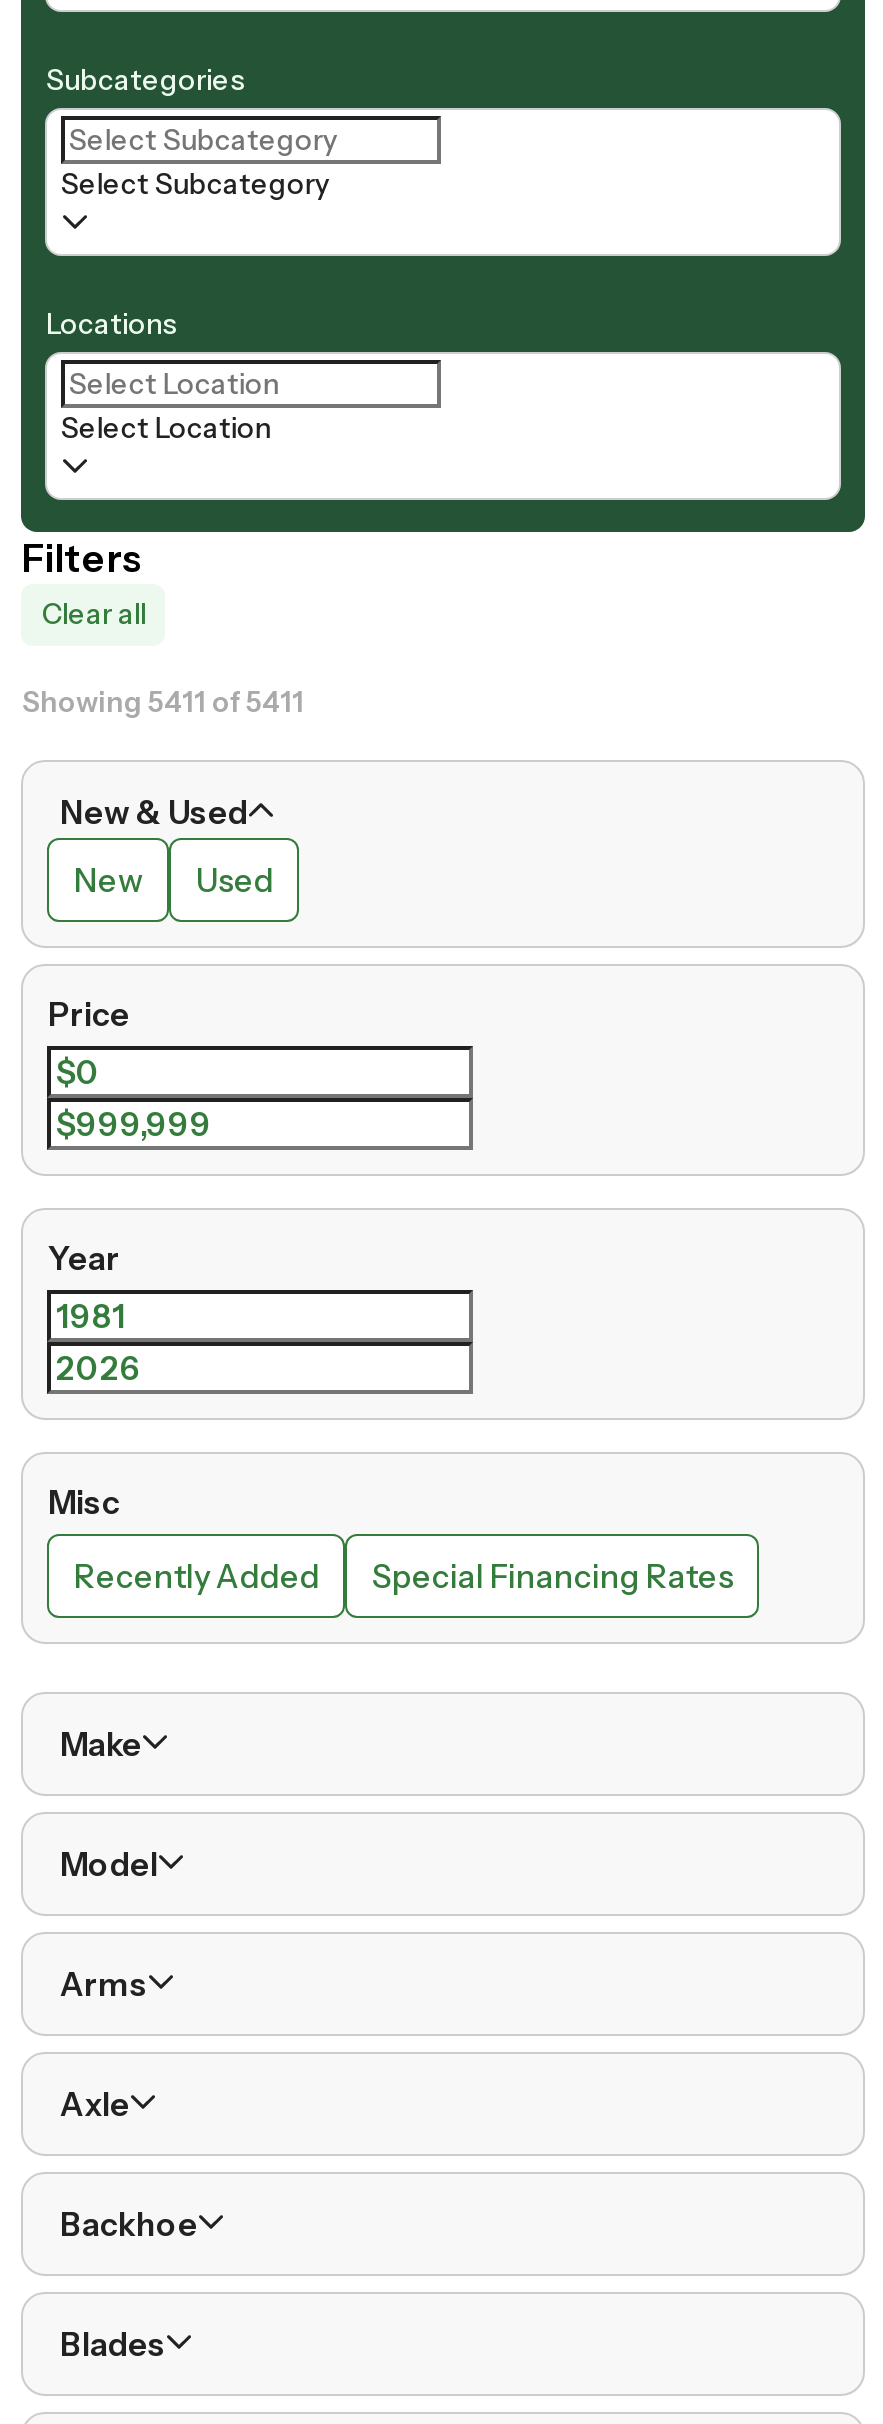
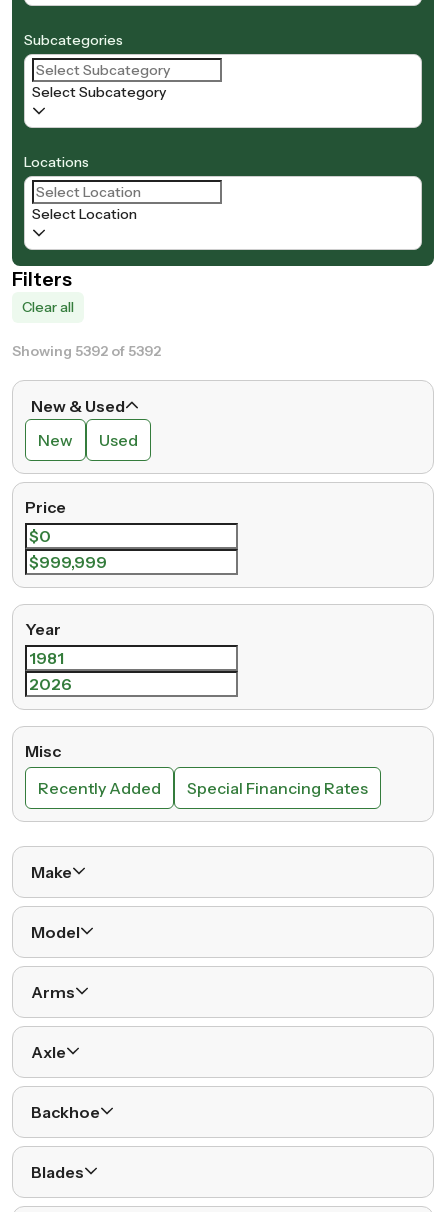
- Showing 5411 of 5411
+ Showing 5392 of 5392
